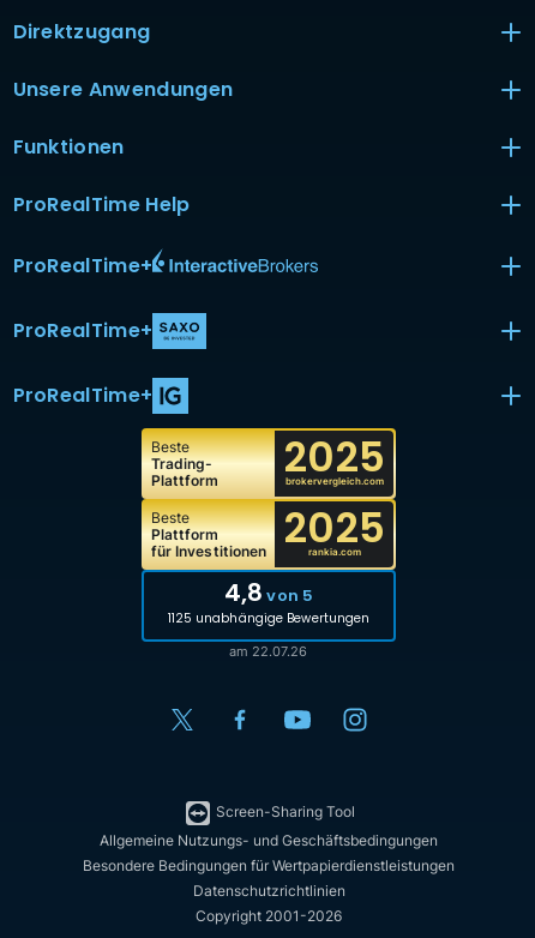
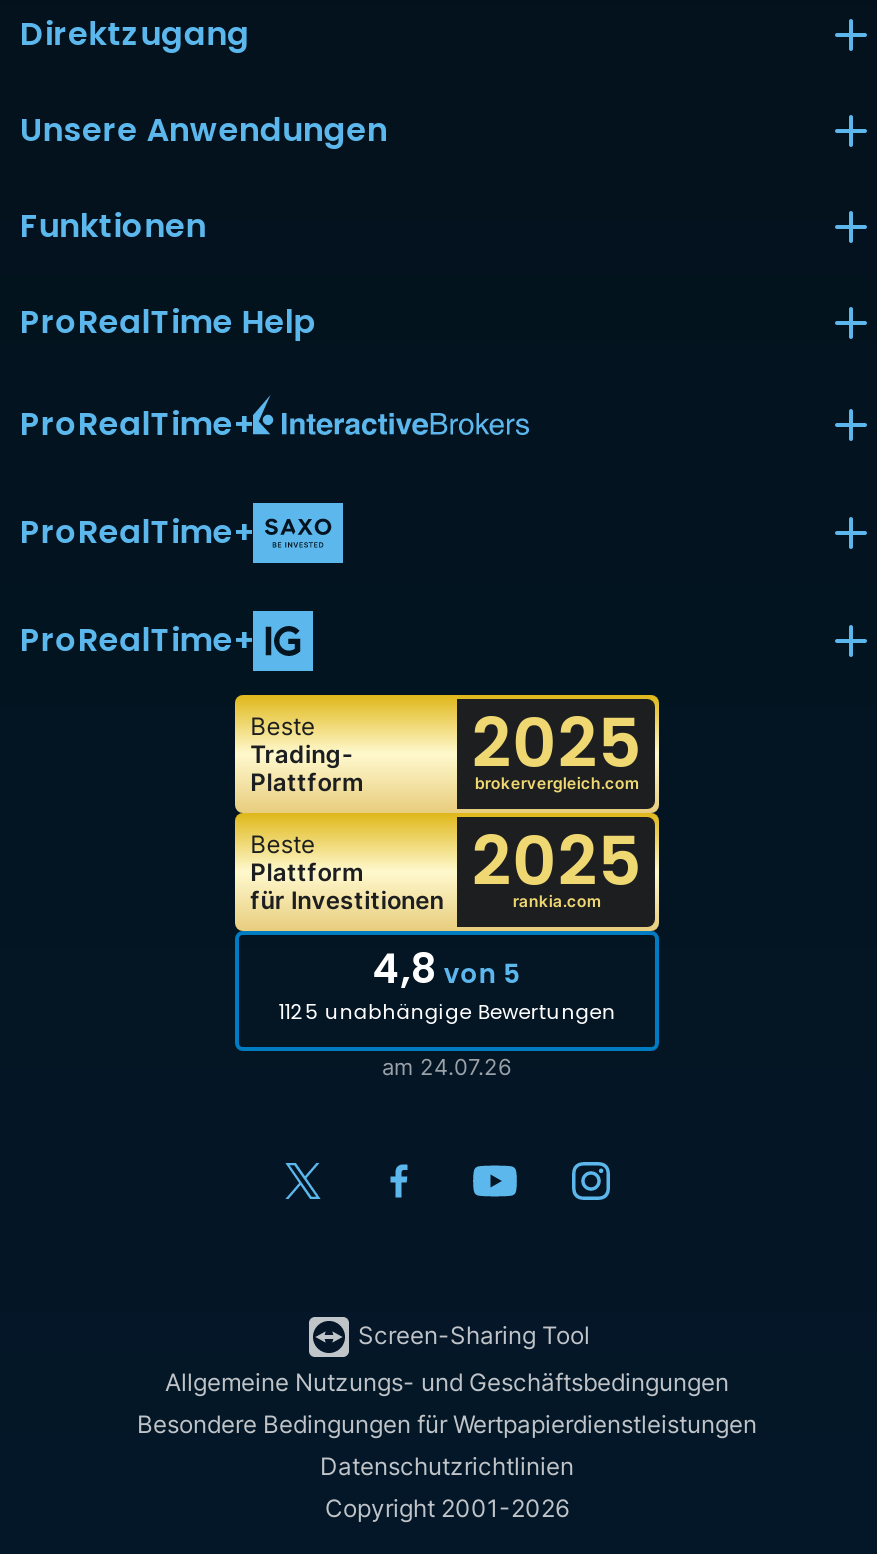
- am 22.07.26
+ am 24.07.26
